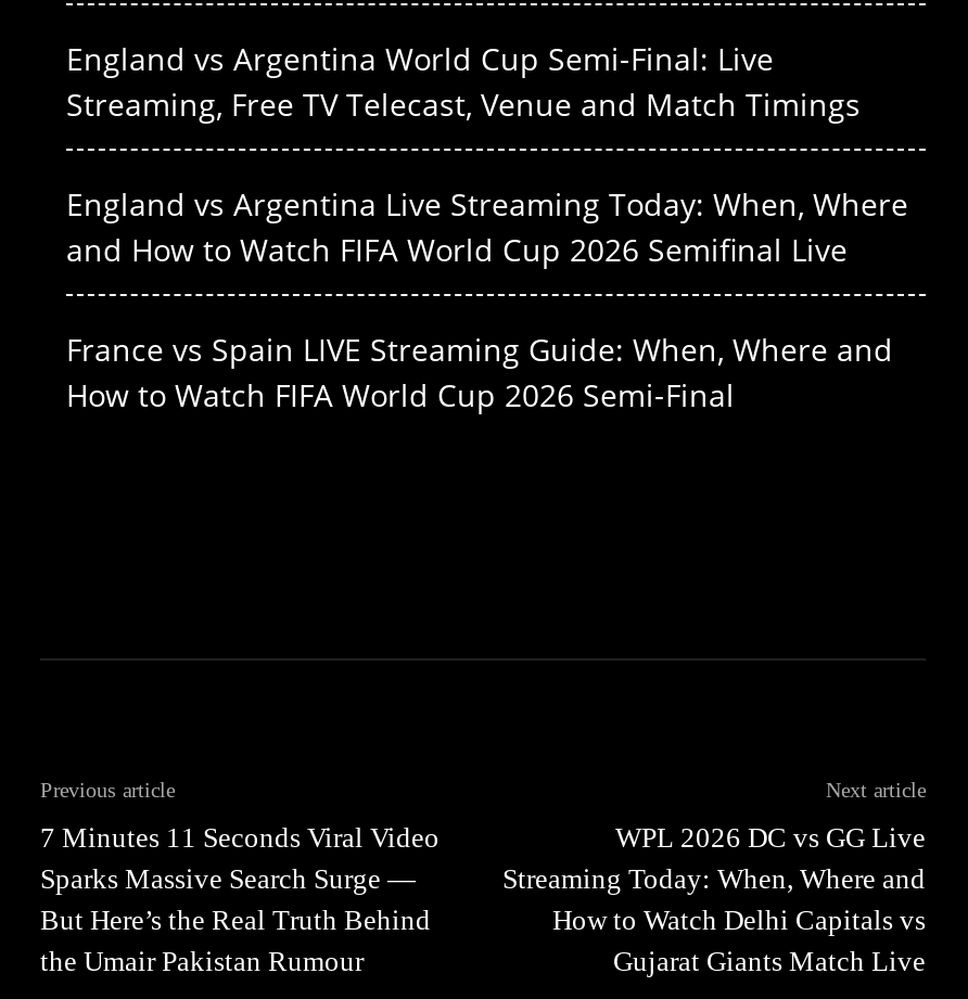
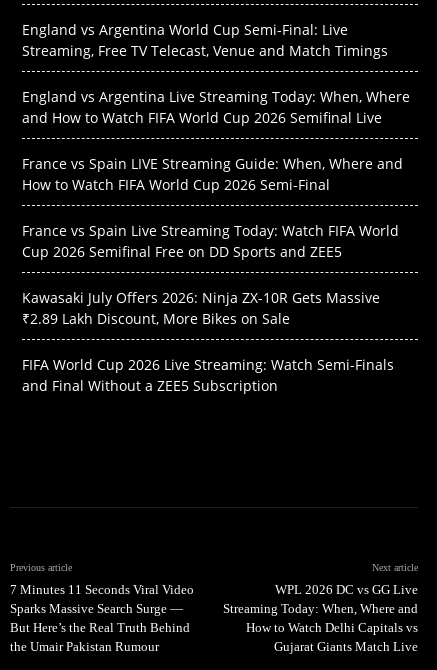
+ France vs Spain Live Streaming Today: Watch FIFA World
+ Cup 2026 Semifinal Free on DD Sports and ZEE5
+ Kawasaki July Offers 2026: Ninja ZX-10R Gets Massive
+ ₹2.89 Lakh Discount, More Bikes on Sale
+ FIFA World Cup 2026 Live Streaming: Watch Semi-Finals
+ and Final Without a ZEE5 Subscription
